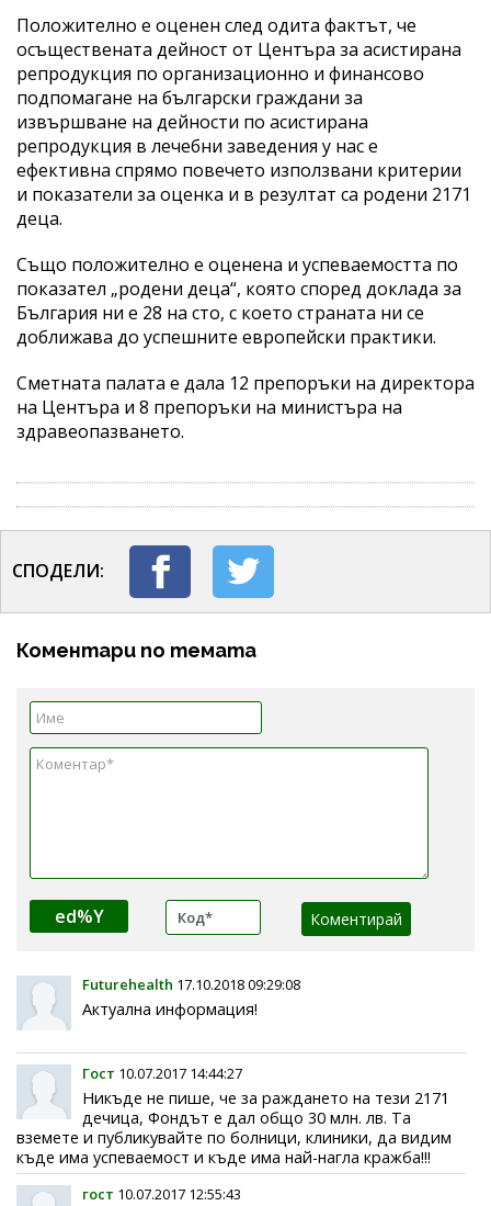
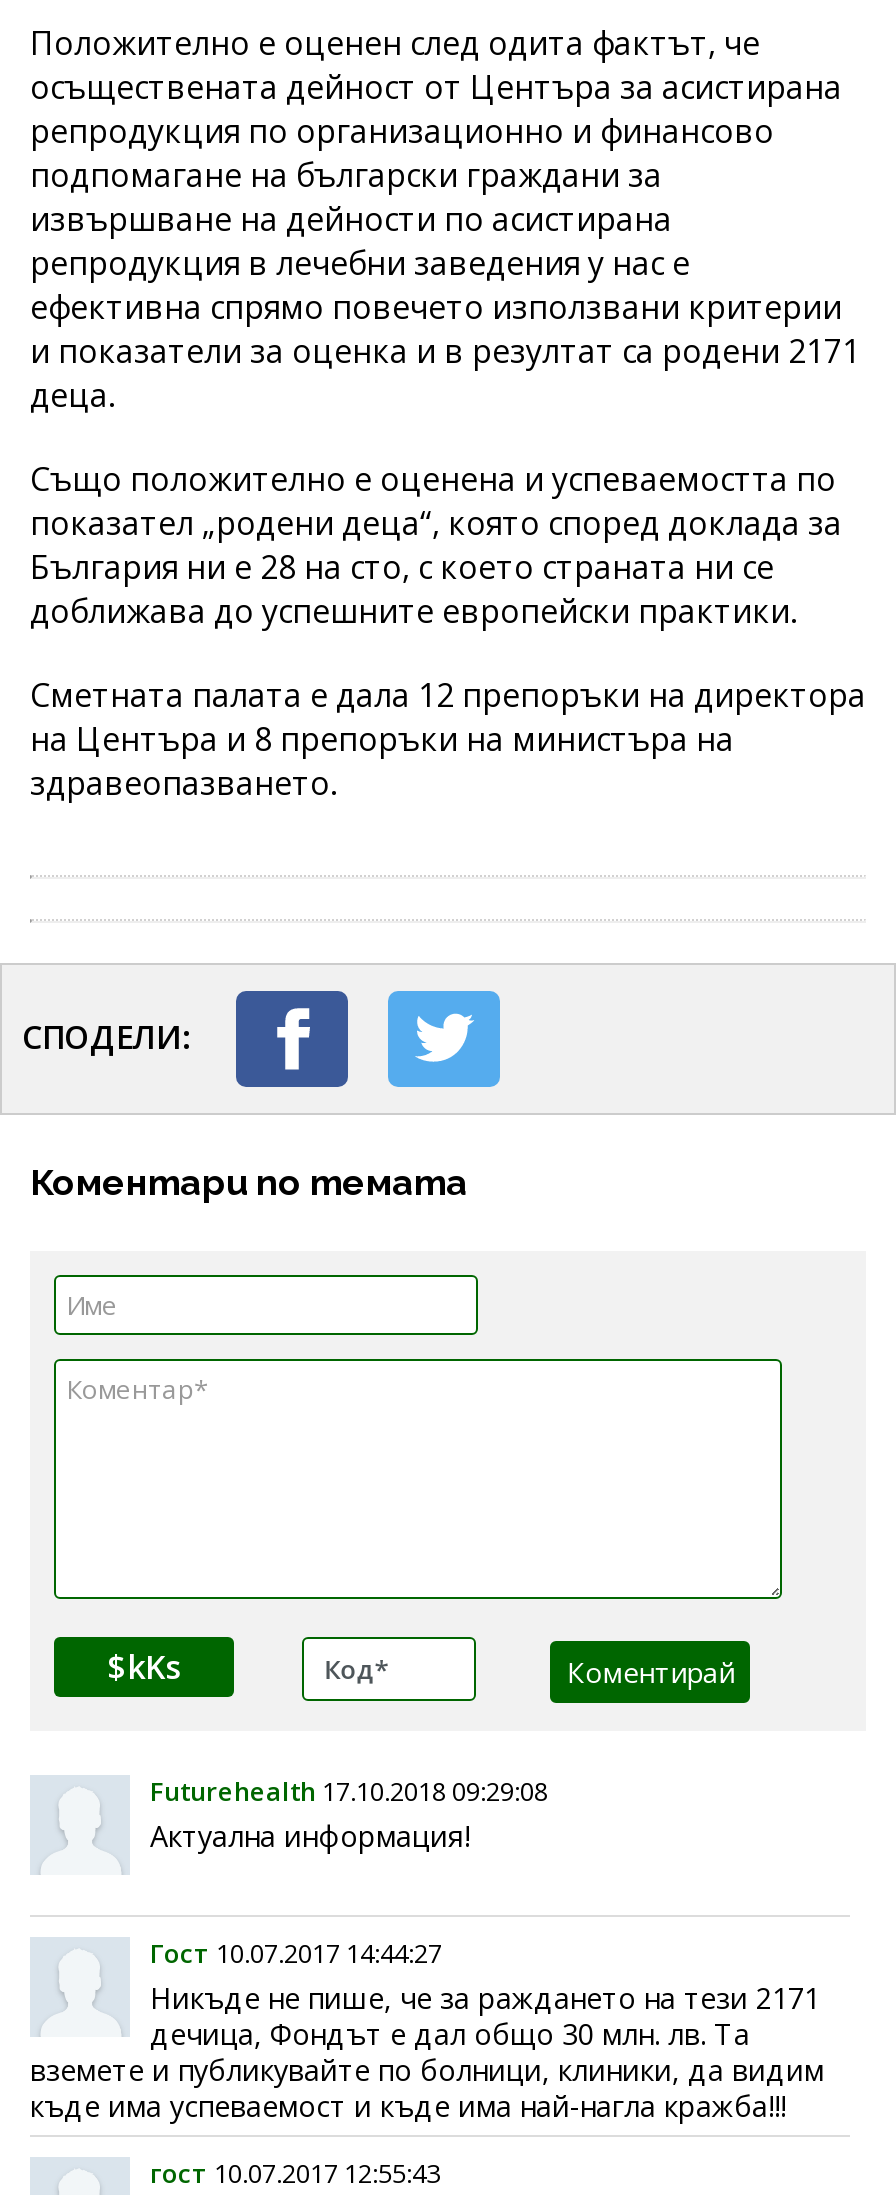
- ed%Y
+ $kKs
